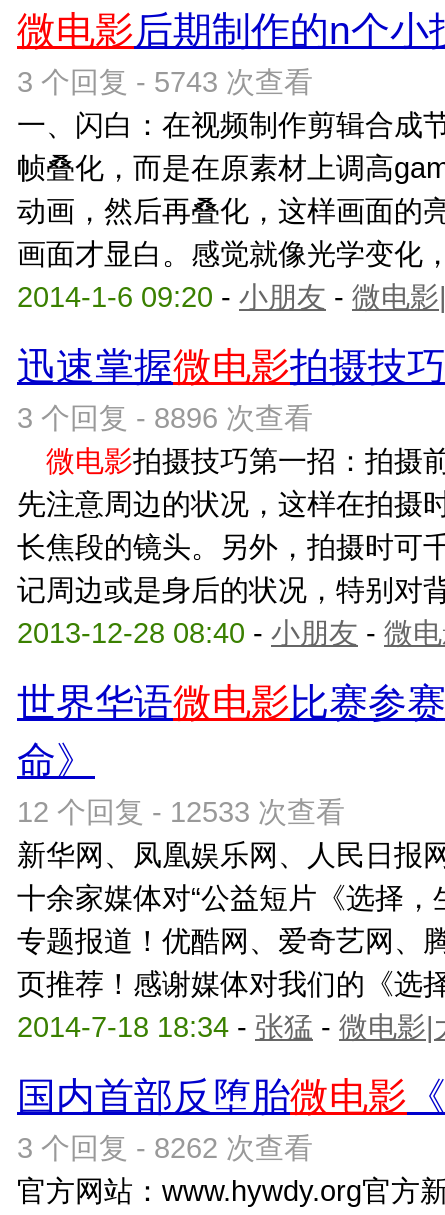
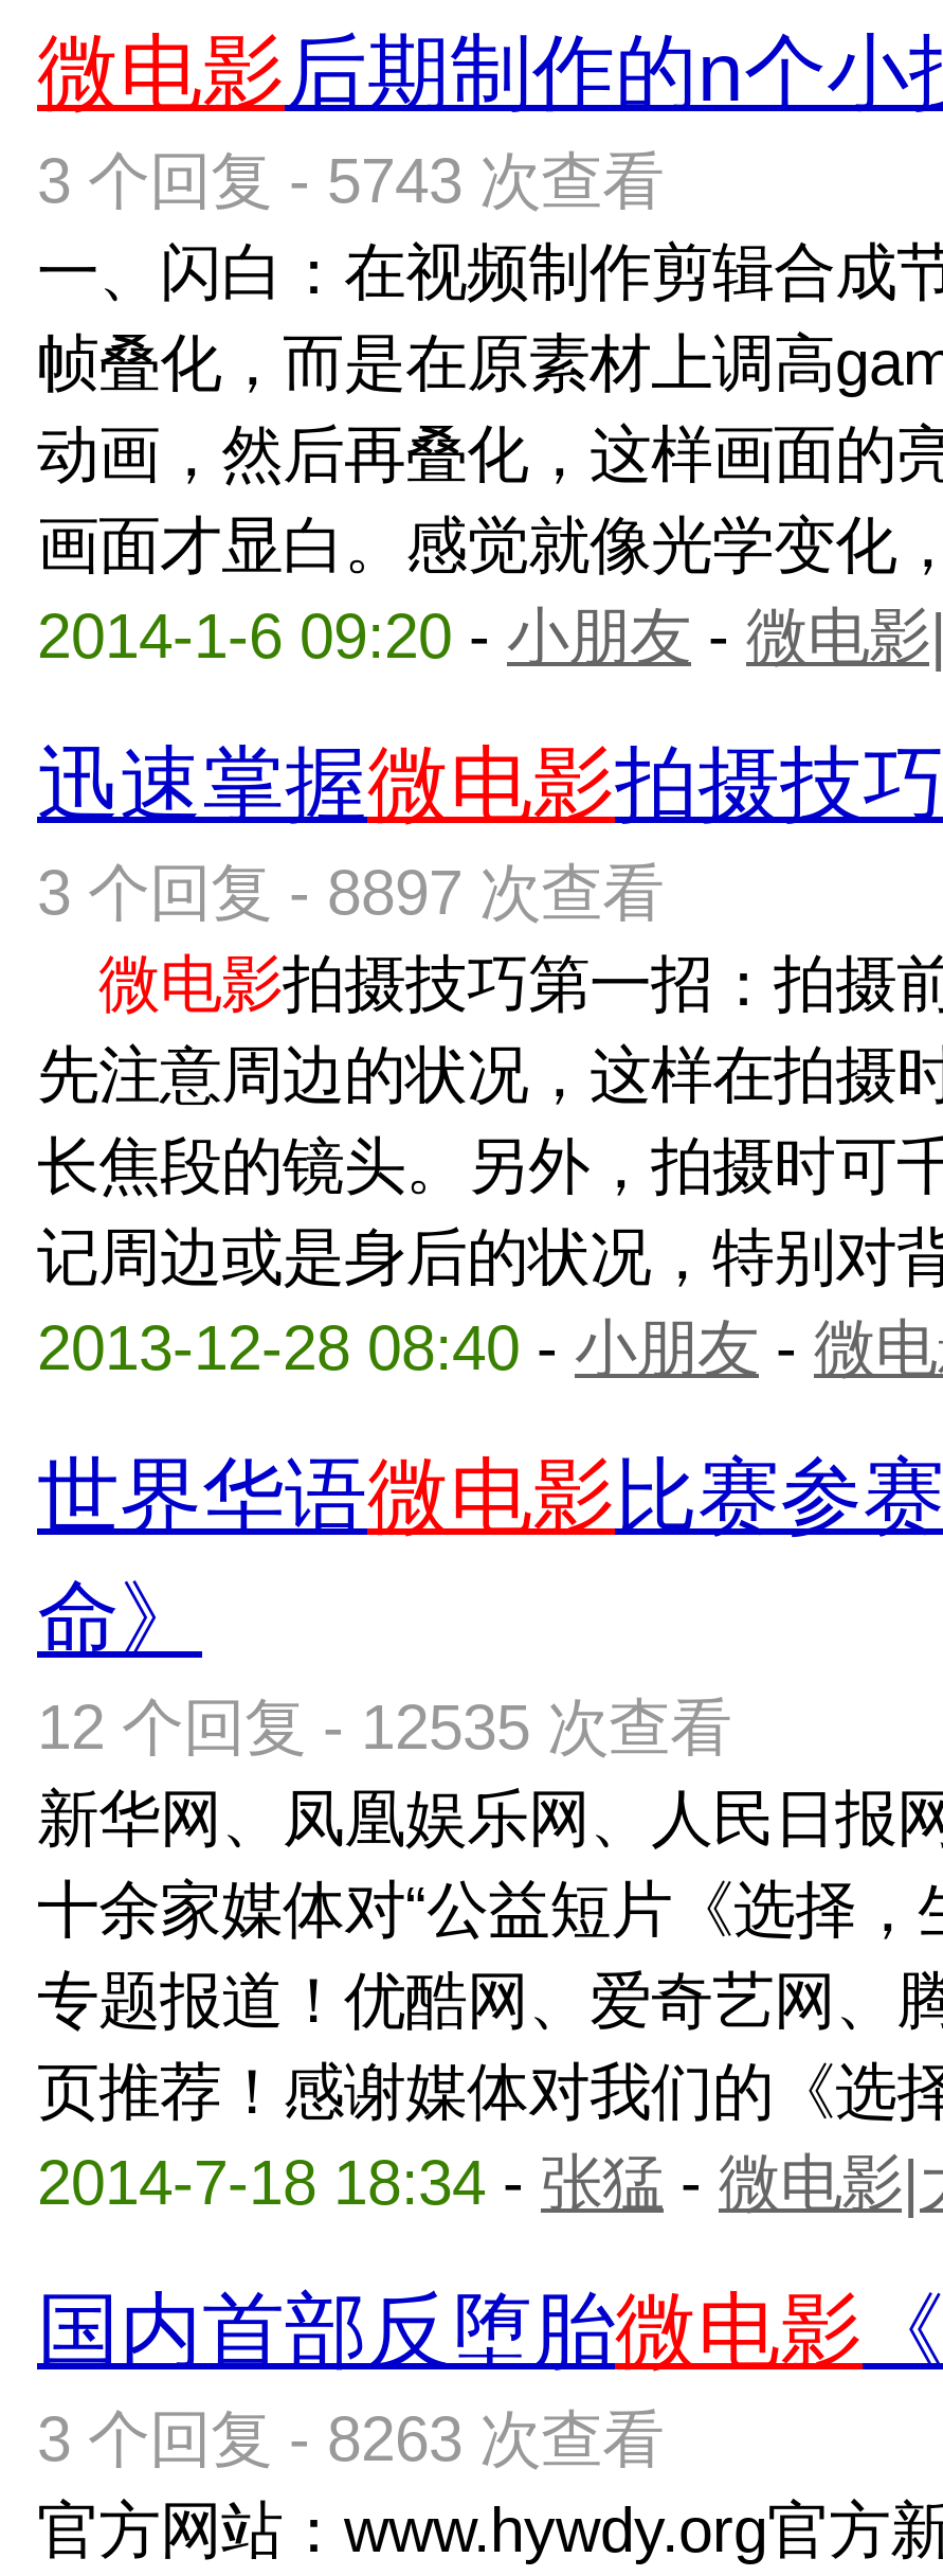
- 3 个回复 - 8896 次查看
+ 3 个回复 - 8897 次查看

- 12 个回复 - 12533 次查看
+ 12 个回复 - 12535 次查看

- 3 个回复 - 8262 次查看
+ 3 个回复 - 8263 次查看
